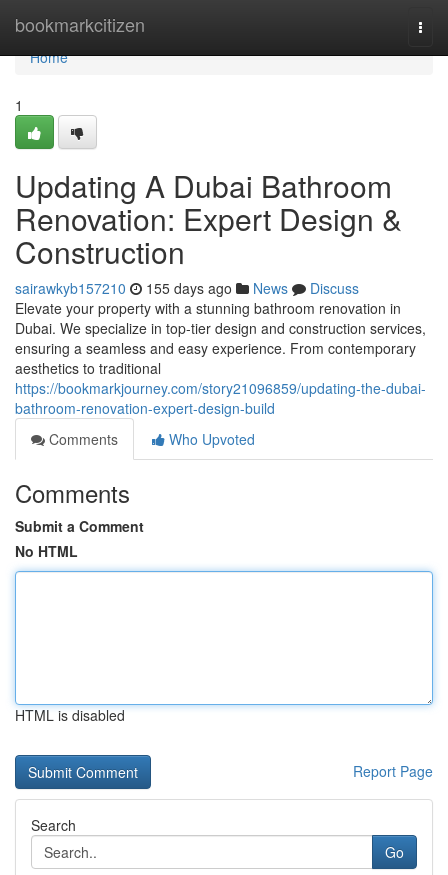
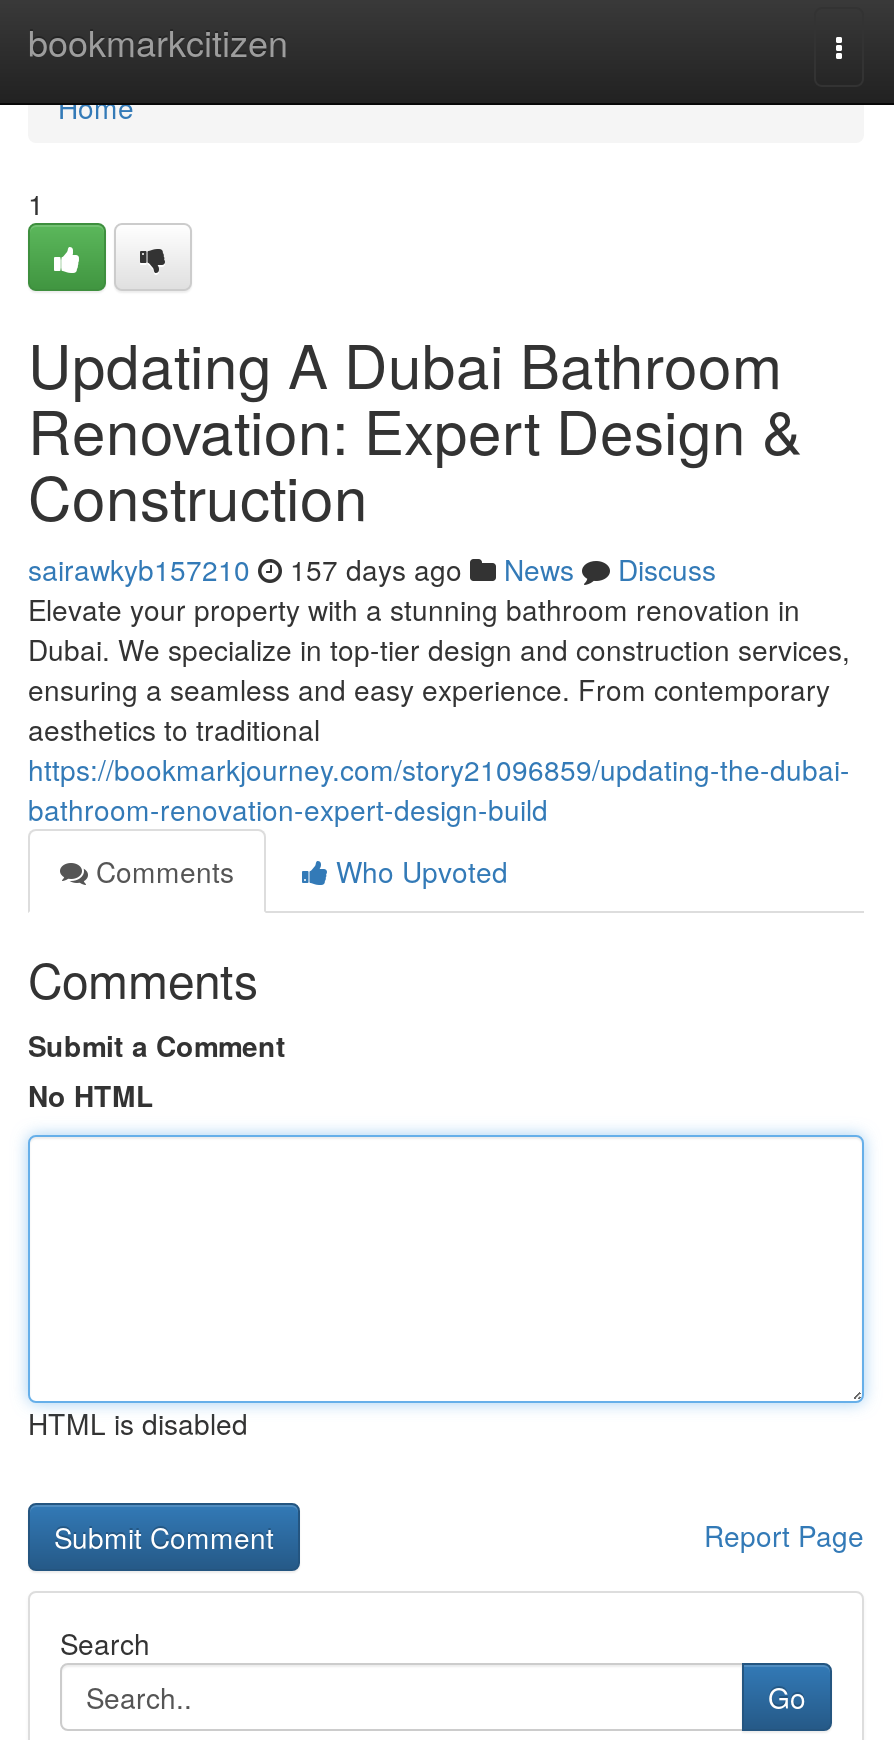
- sairawkyb157210 155 days ago News Discuss
+ sairawkyb157210 157 days ago News Discuss
